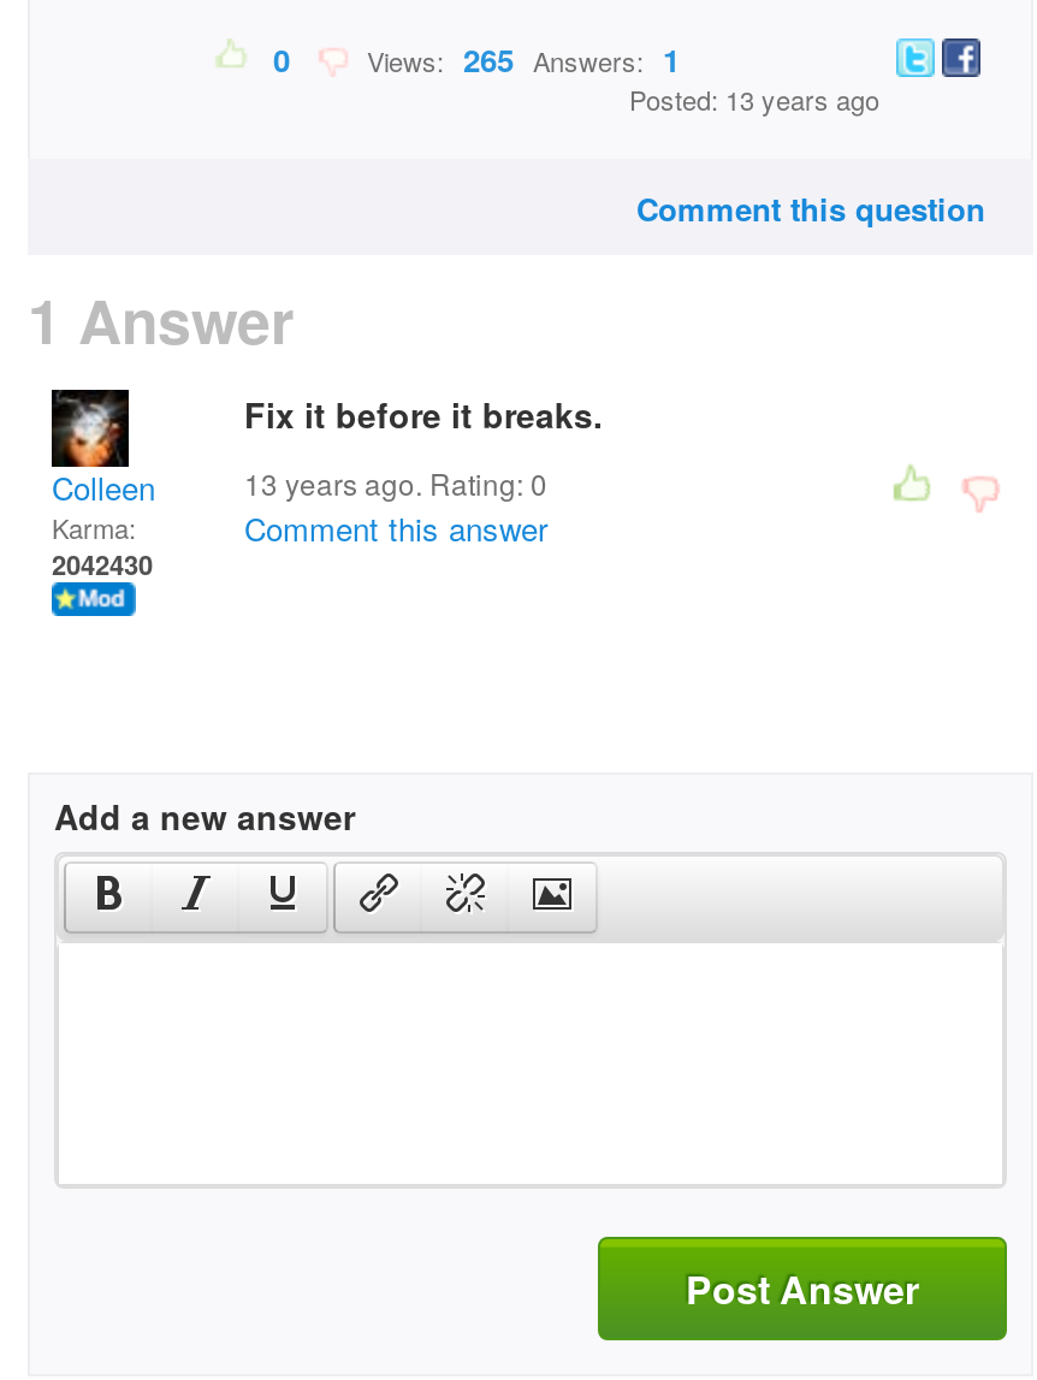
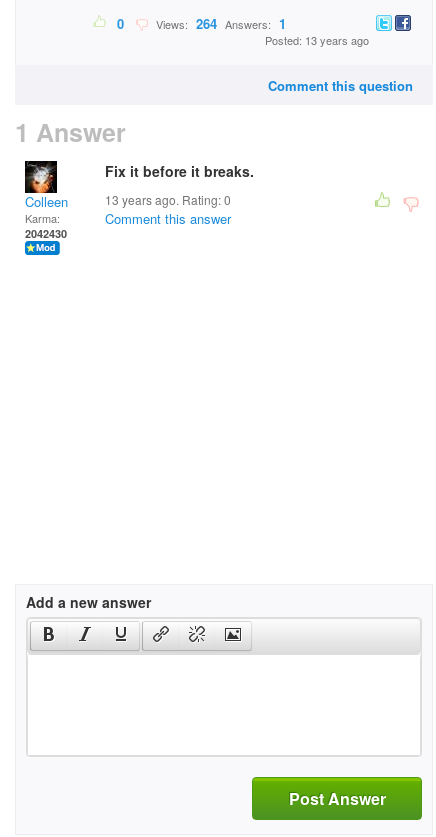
- Views: 265 Answers: 1
+ Views: 264 Answers: 1
